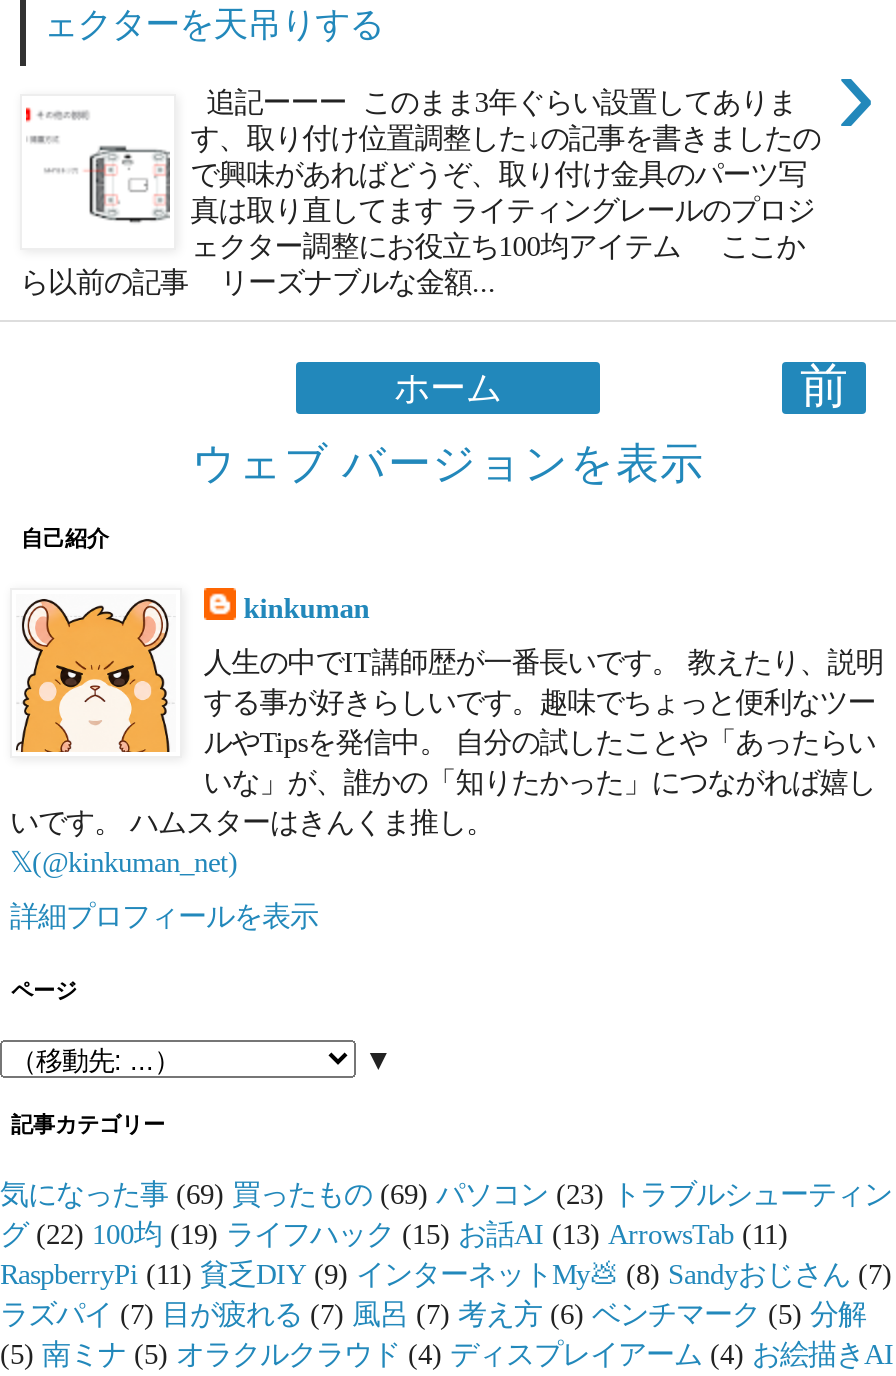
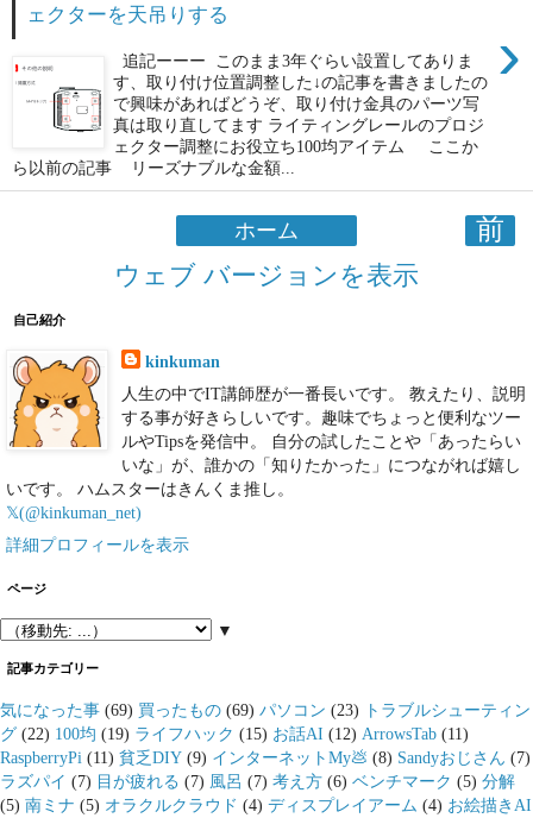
- グ (22) 100均 (19) ライフハック (15) お話AI (13) ArrowsTab (11)
+ グ (22) 100均 (19) ライフハック (15) お話AI (12) ArrowsTab (11)
